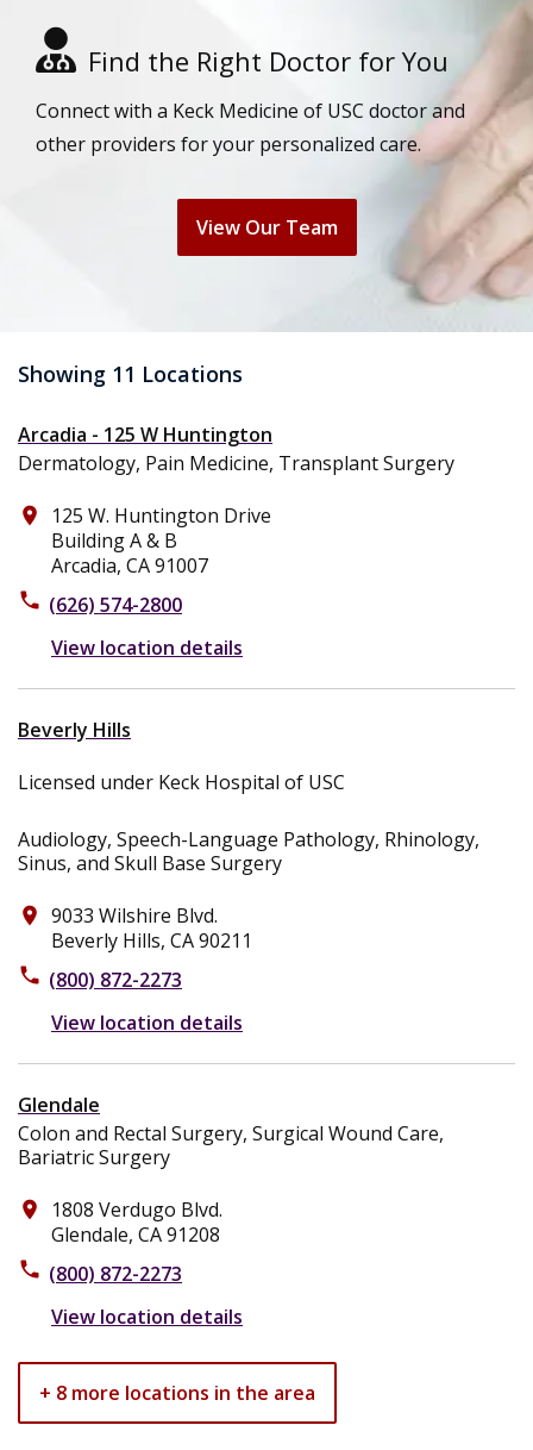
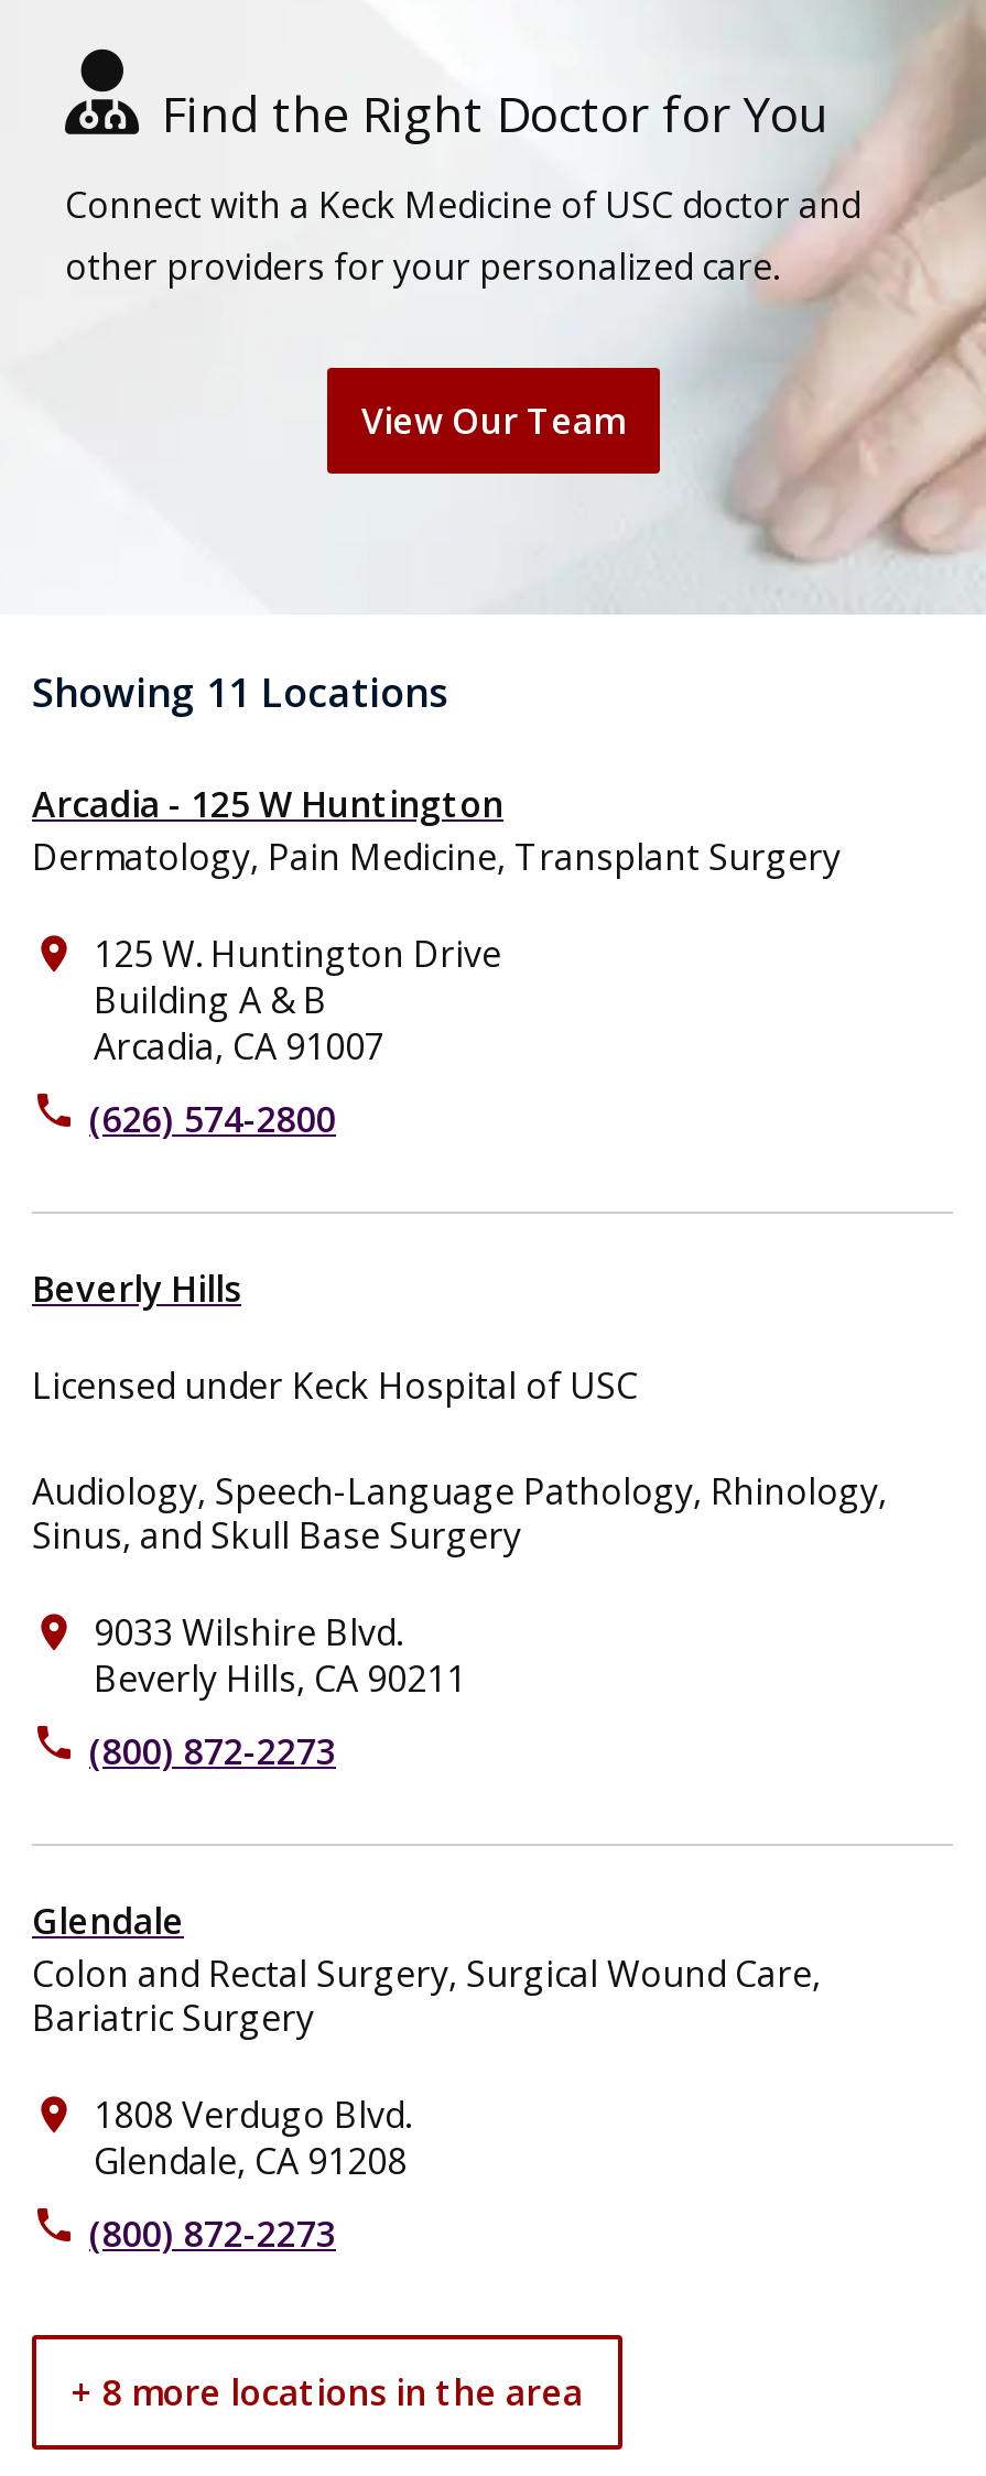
- View location details

- View location details

- View location details
